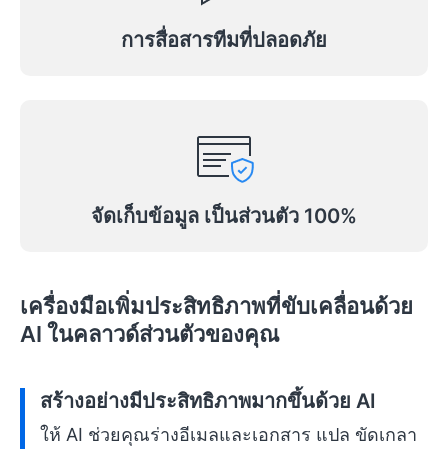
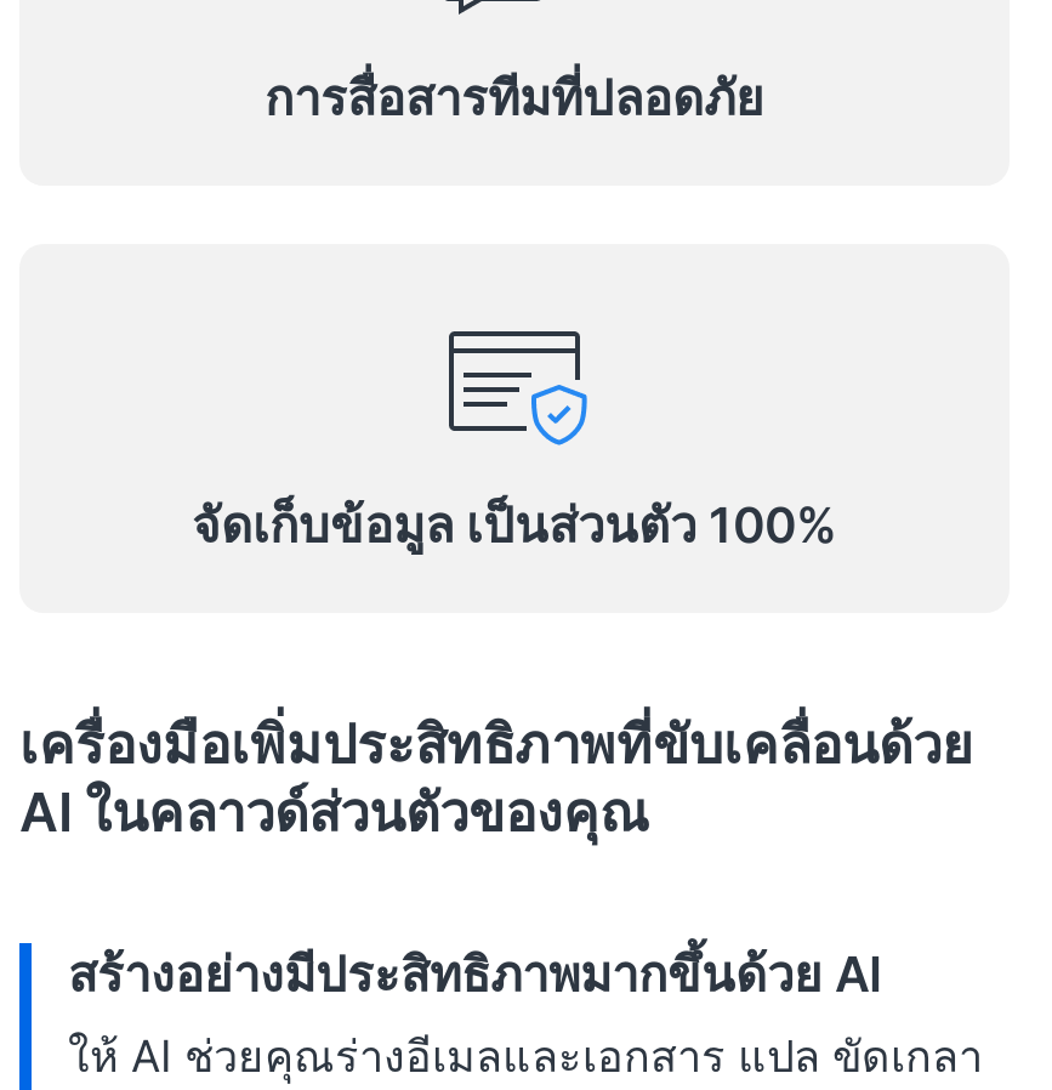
- [image]
+ [image]
